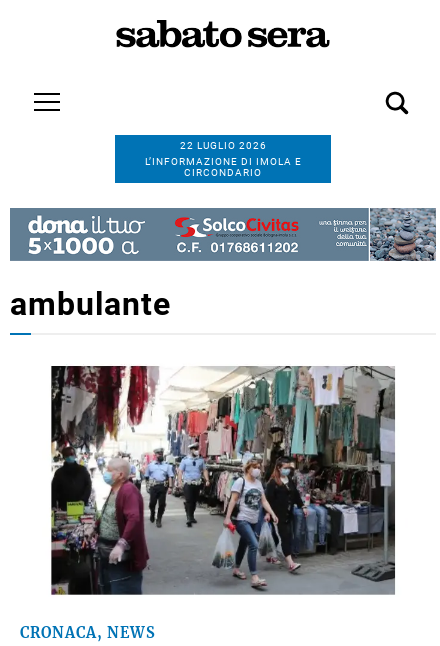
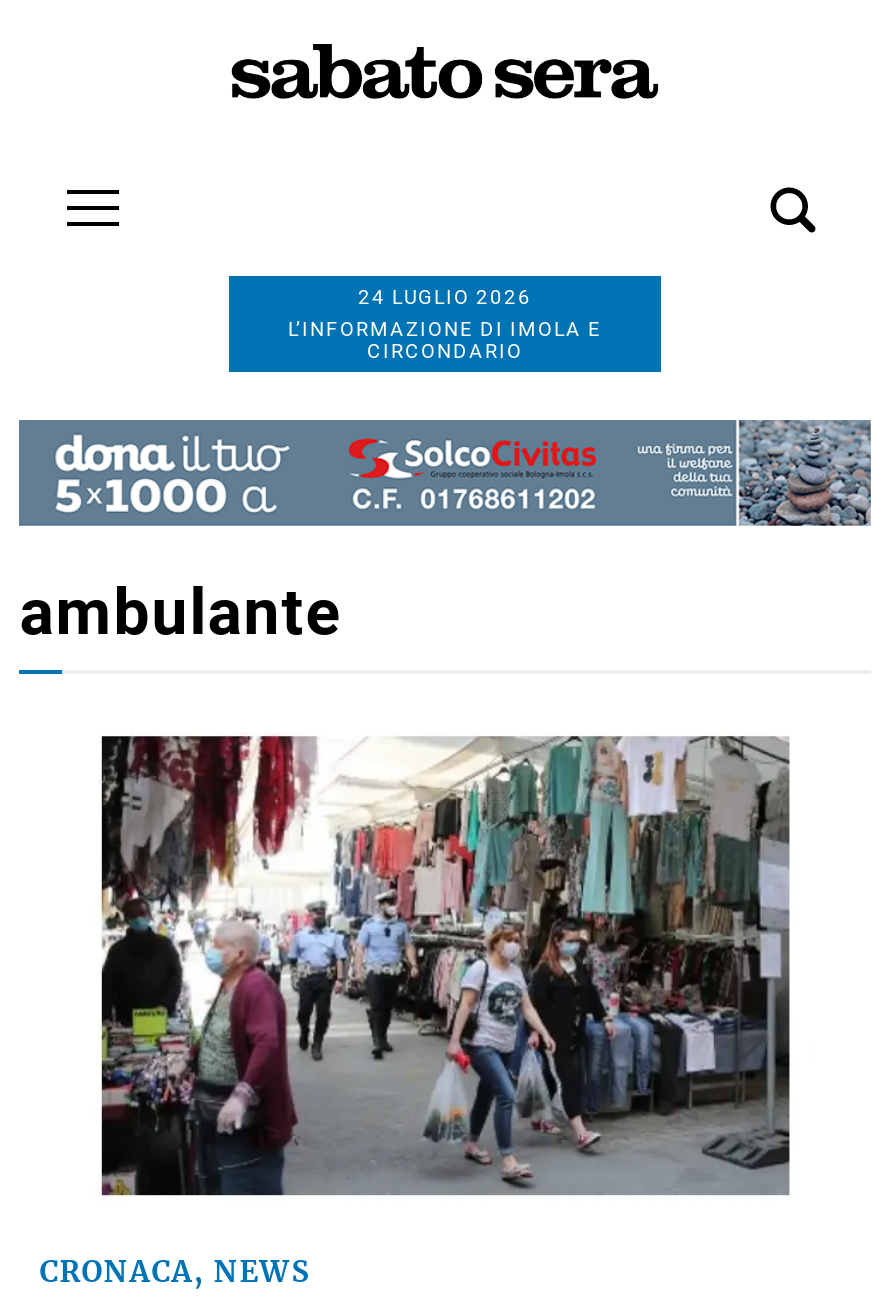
- 22 LUGLIO 2026
+ 24 LUGLIO 2026
